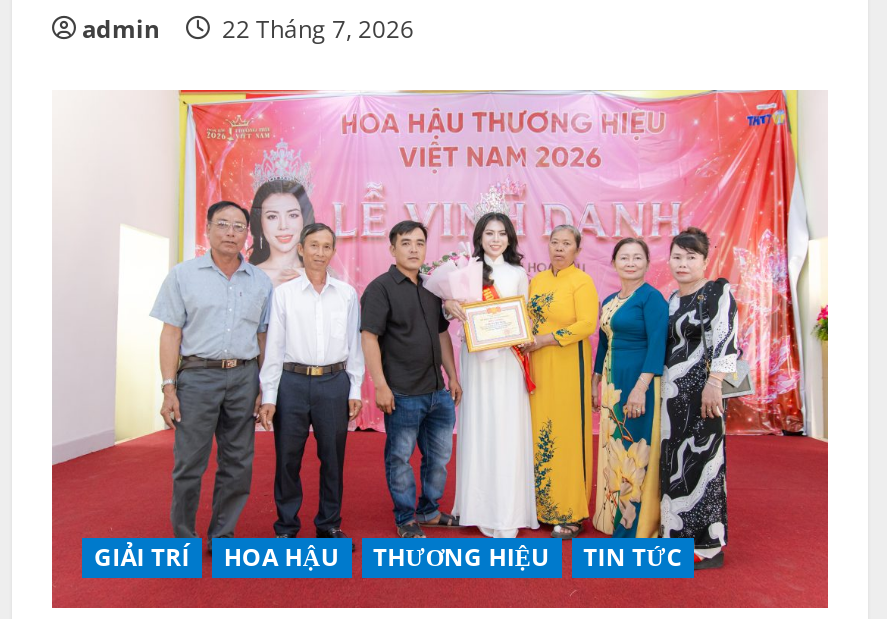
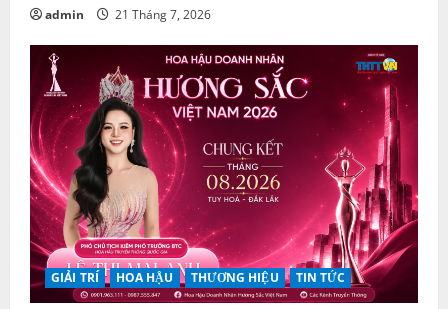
- admin 22 Tháng 7, 2026
+ admin 21 Tháng 7, 2026

- [image]
+ [image]
